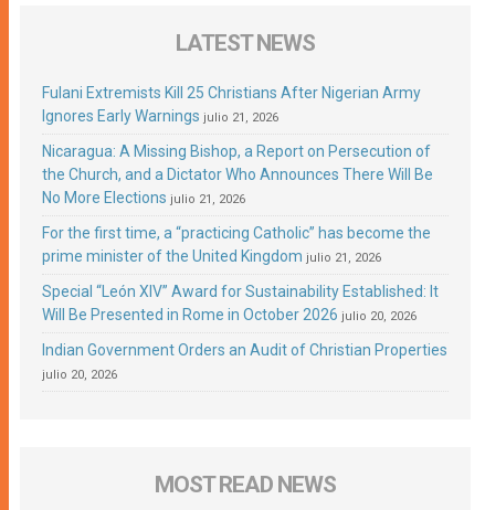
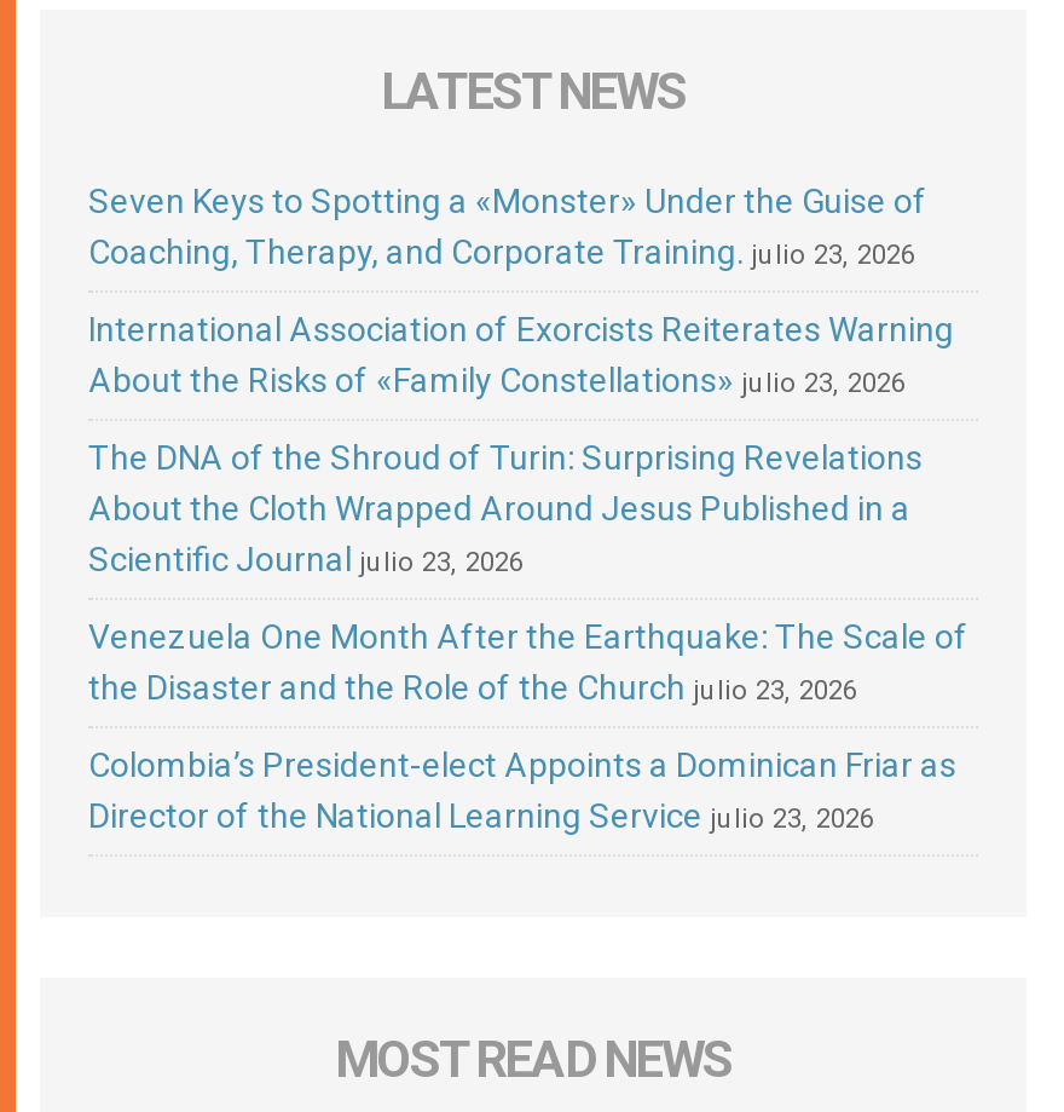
- Fulani Extremists Kill 25 Christians After Nigerian Army
- Ignores Early Warnings julio 21, 2026
- Nicaragua: A Missing Bishop, a Report on Persecution of
- the Church, and a Dictator Who Announces There Will Be
- No More Elections julio 21, 2026
- For the first time, a “practicing Catholic” has become the
- prime minister of the United Kingdom julio 21, 2026
- Special “León XIV” Award for Sustainability Established: It
- Will Be Presented in Rome in October 2026 julio 20, 2026
- Indian Government Orders an Audit of Christian Properties
- julio 20, 2026
+ Seven Keys to Spotting a «Monster» Under the Guise of
+ Coaching, Therapy, and Corporate Training. julio 23, 2026
+ International Association of Exorcists Reiterates Warning
+ About the Risks of «Family Constellations» julio 23, 2026
+ The DNA of the Shroud of Turin: Surprising Revelations
+ About the Cloth Wrapped Around Jesus Published in a
+ Scientific Journal julio 23, 2026
+ Venezuela One Month After the Earthquake: The Scale of
+ the Disaster and the Role of the Church julio 23, 2026
+ Colombia’s President-elect Appoints a Dominican Friar as
+ Director of the National Learning Service julio 23, 2026
